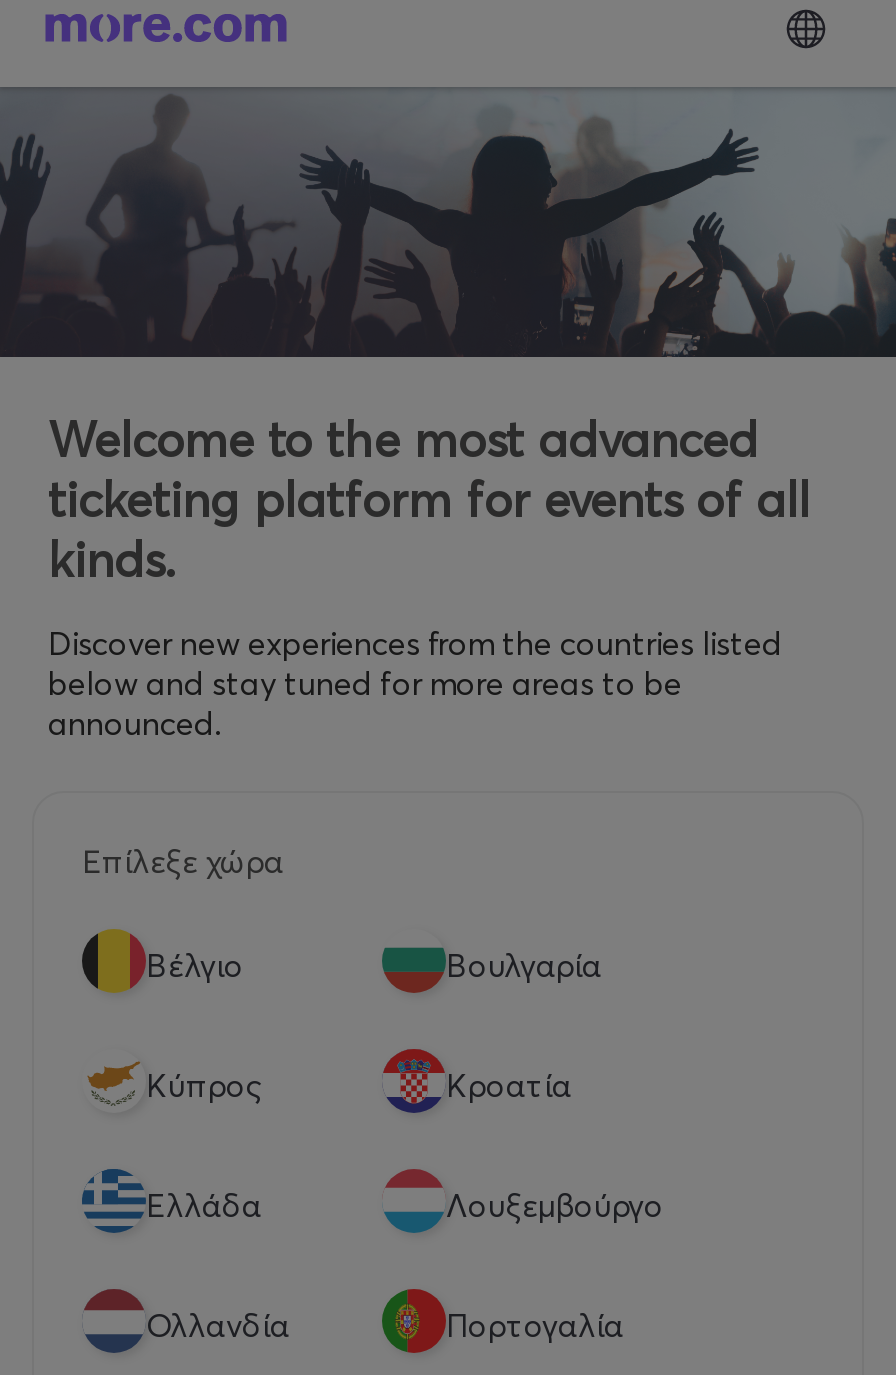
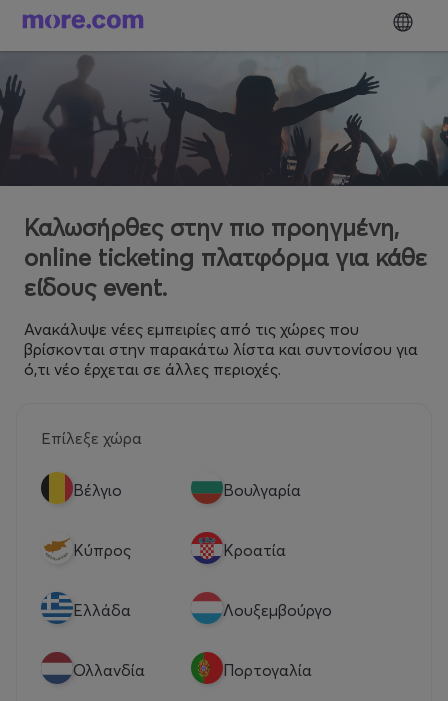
- Welcome to the most advanced
- ticketing platform for events of all
- kinds.
+ Καλωσήρθες στην πιο προηγμένη,
+ online ticketing πλατφόρμα για κάθε
+ είδους event.

- Discover new experiences from the countries listed
- below and stay tuned for more areas to be
- announced.
+ Ανακάλυψε νέες εμπειρίες από τις χώρες που
+ βρίσκονται στην παρακάτω λίστα και συντονίσου για
+ ό,τι νέο έρχεται σε άλλες περιοχές.
